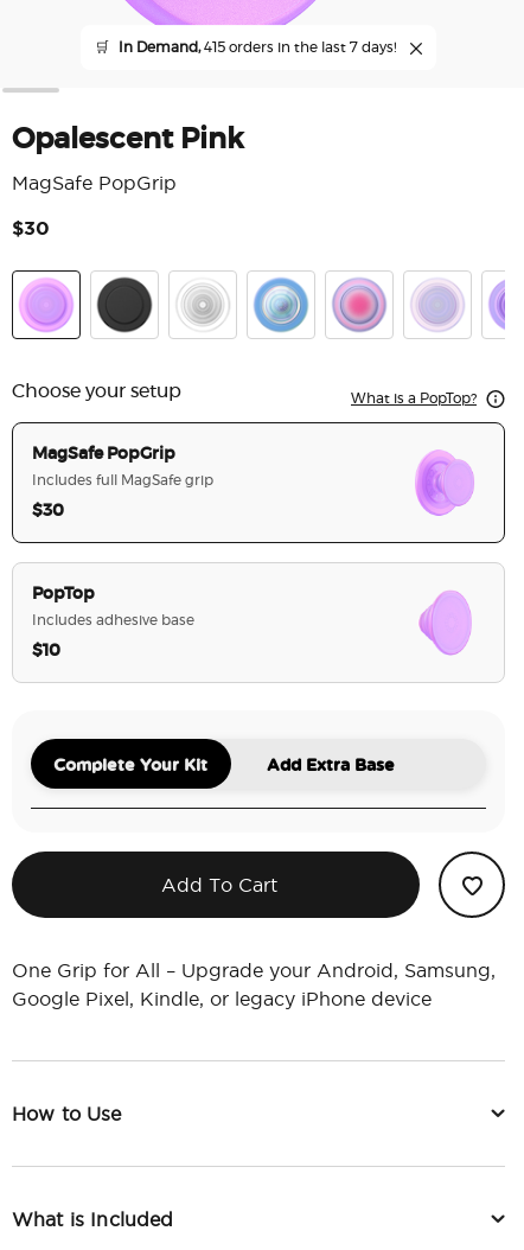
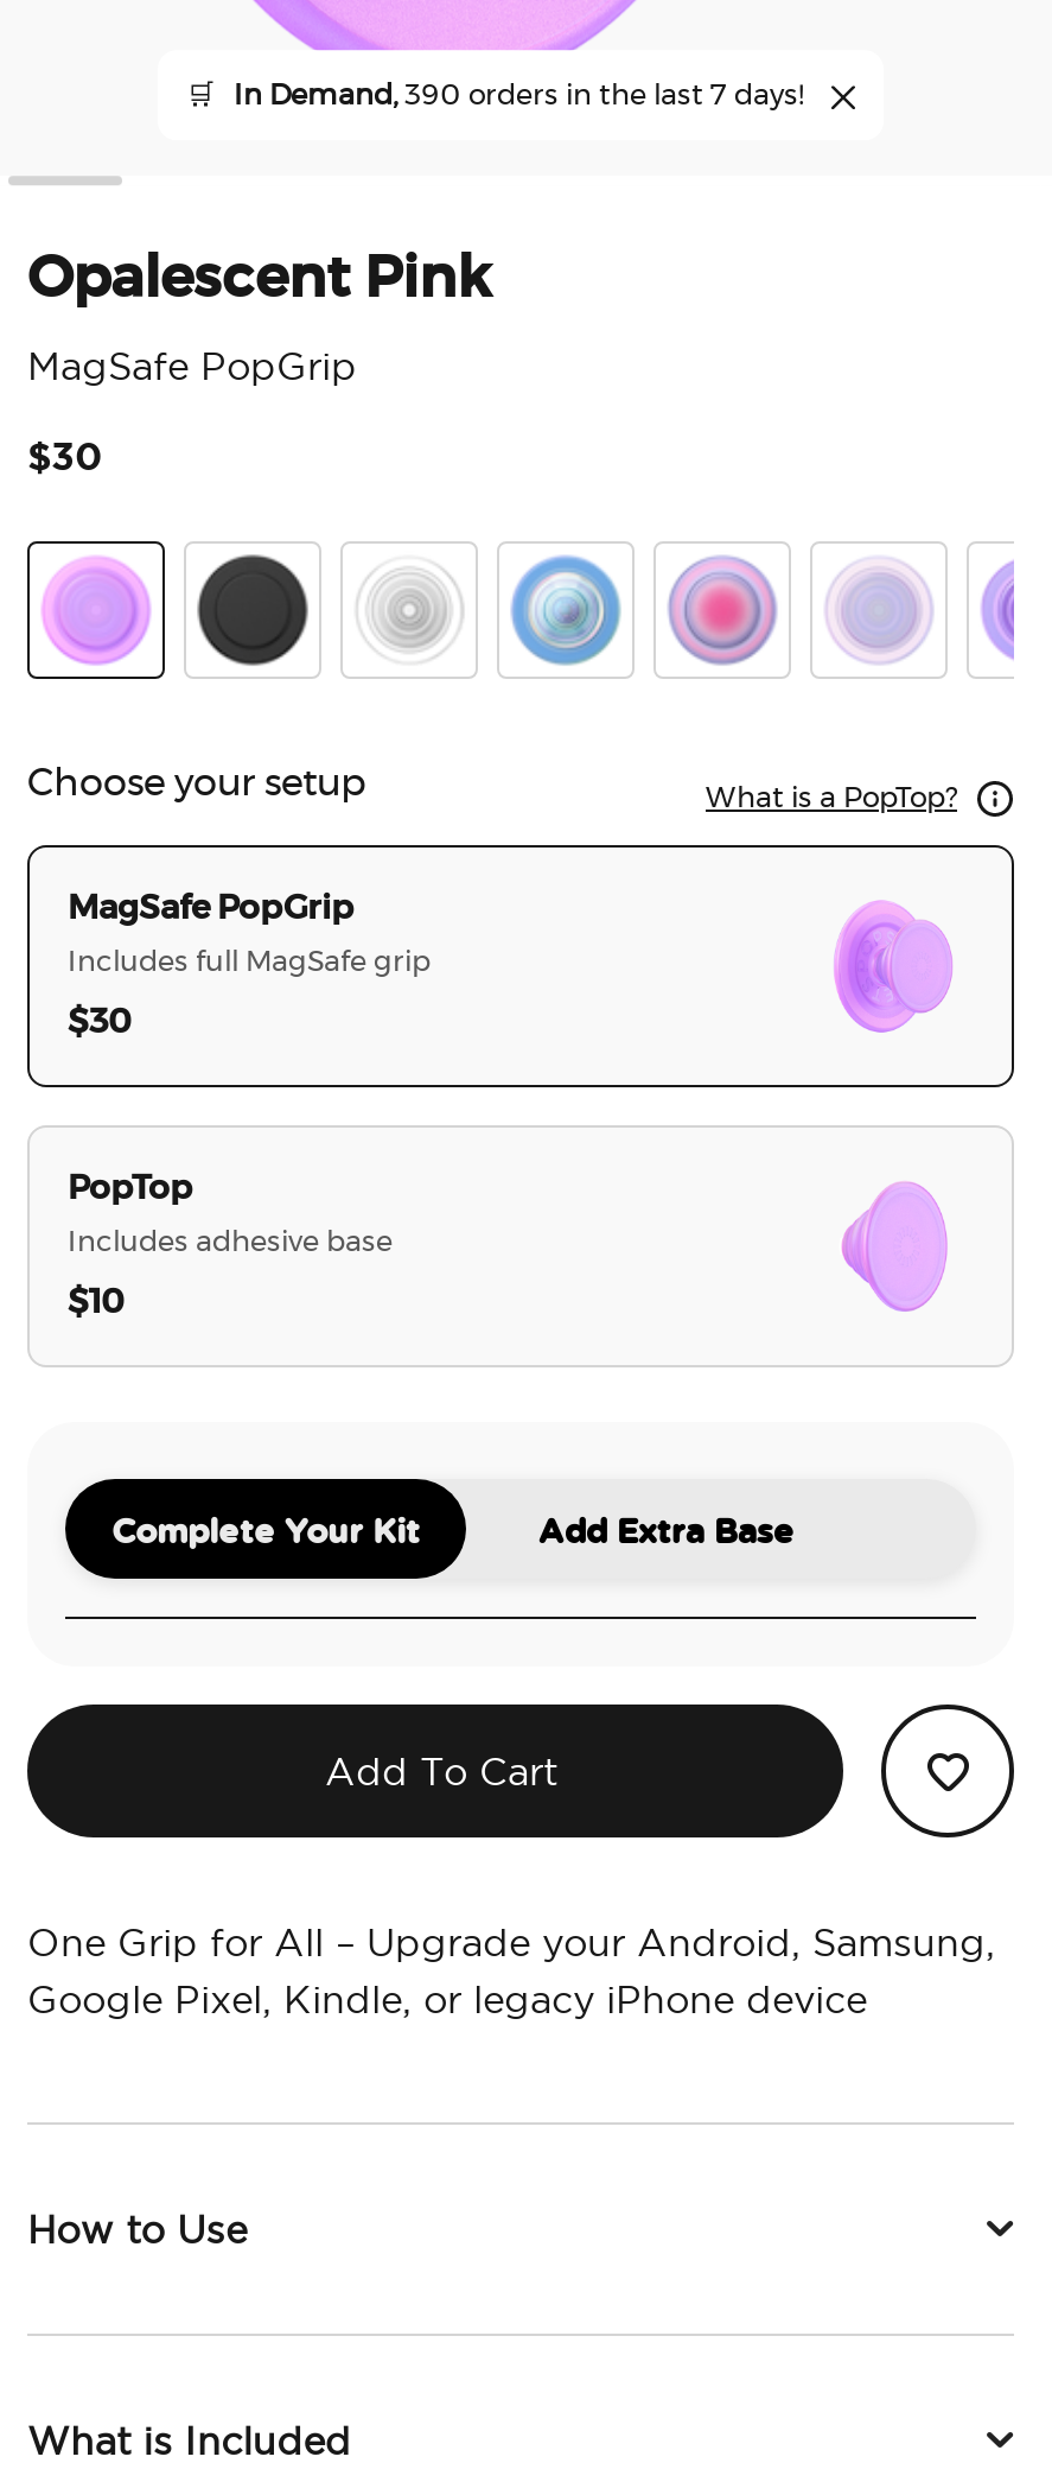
- In Demand, 415 orders in the last 7 days!
+ In Demand, 390 orders in the last 7 days!
